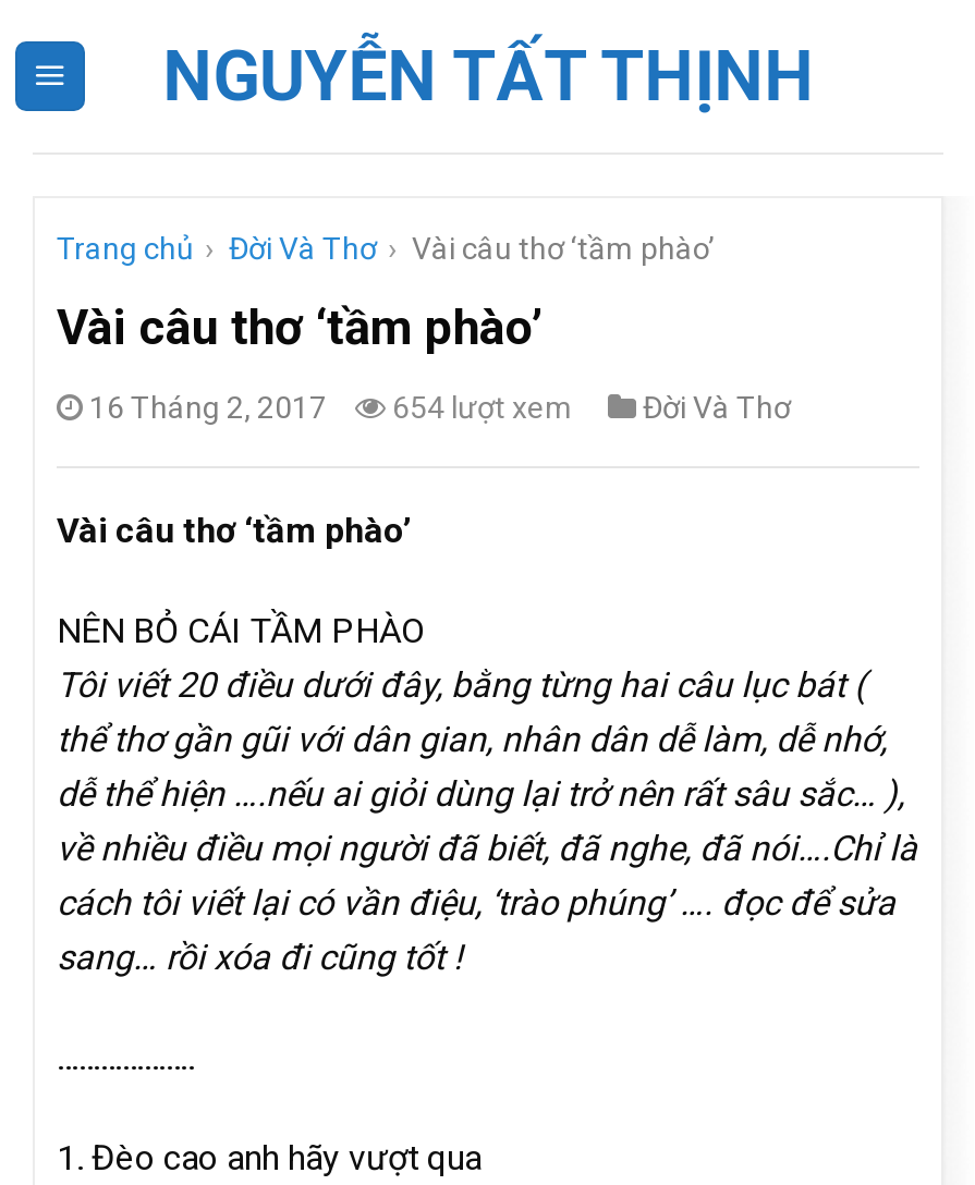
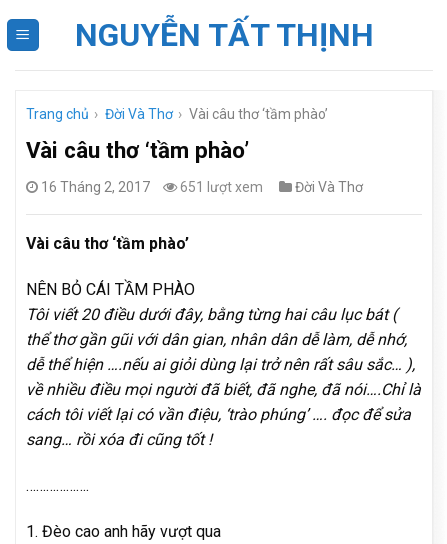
- 16 Tháng 2, 2017 654 lượt xem Đời Và Thơ
+ 16 Tháng 2, 2017 651 lượt xem Đời Và Thơ
